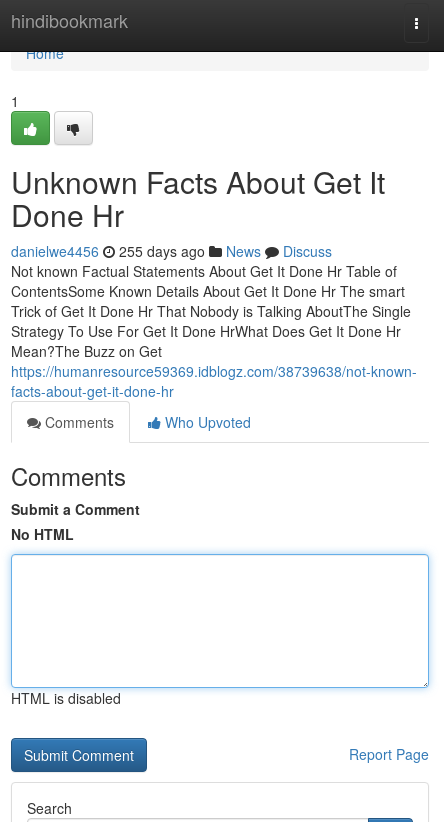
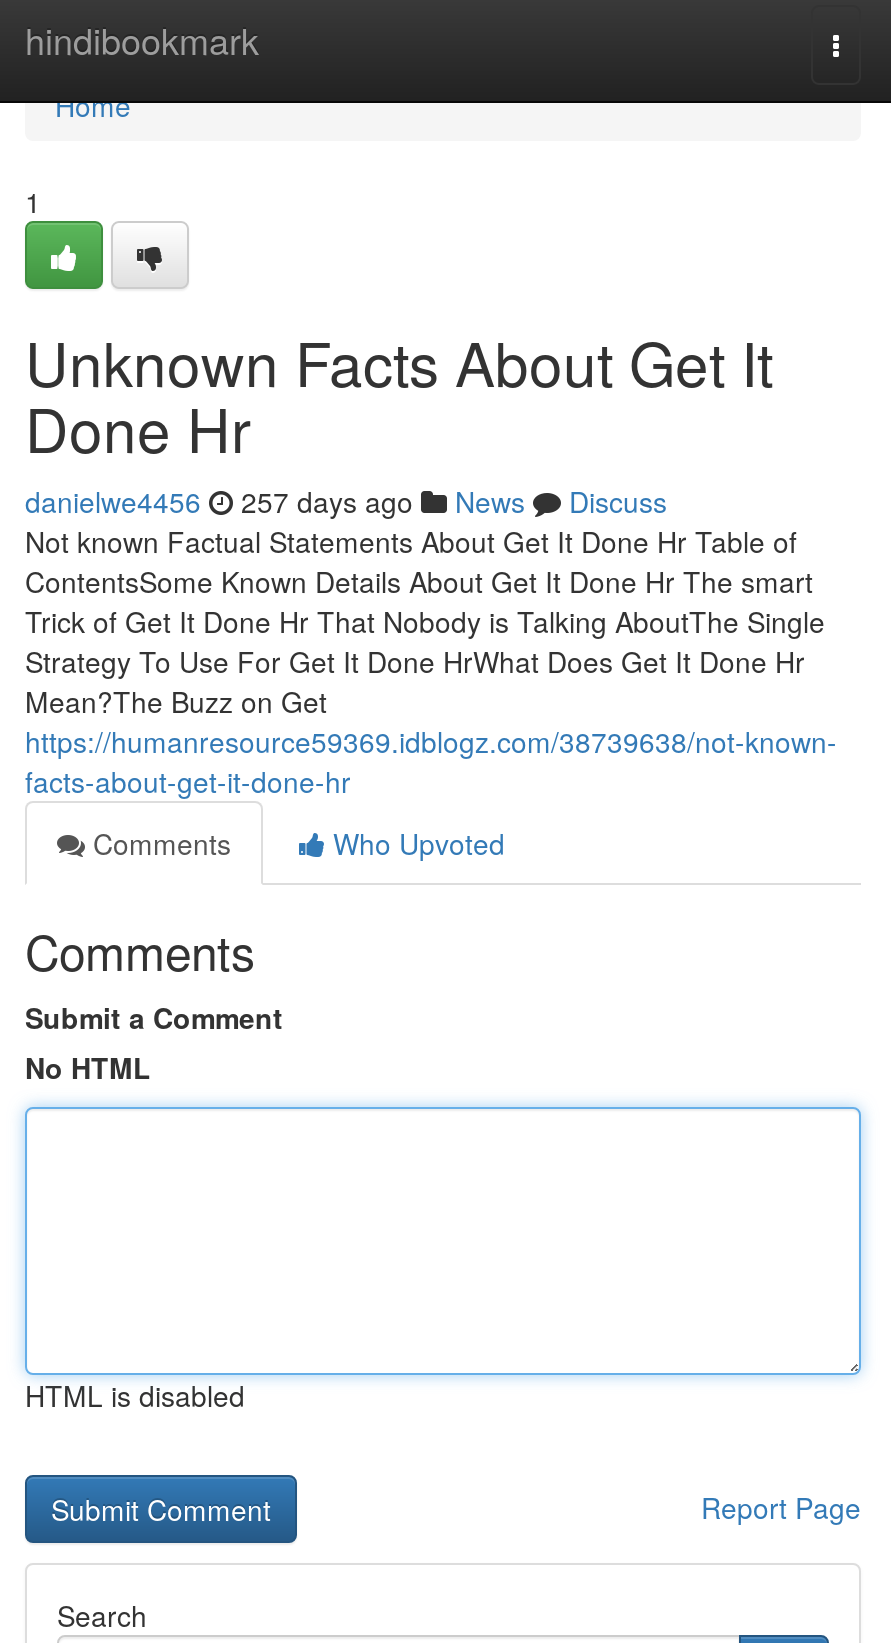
- danielwe4456 255 days ago News Discuss
+ danielwe4456 257 days ago News Discuss
